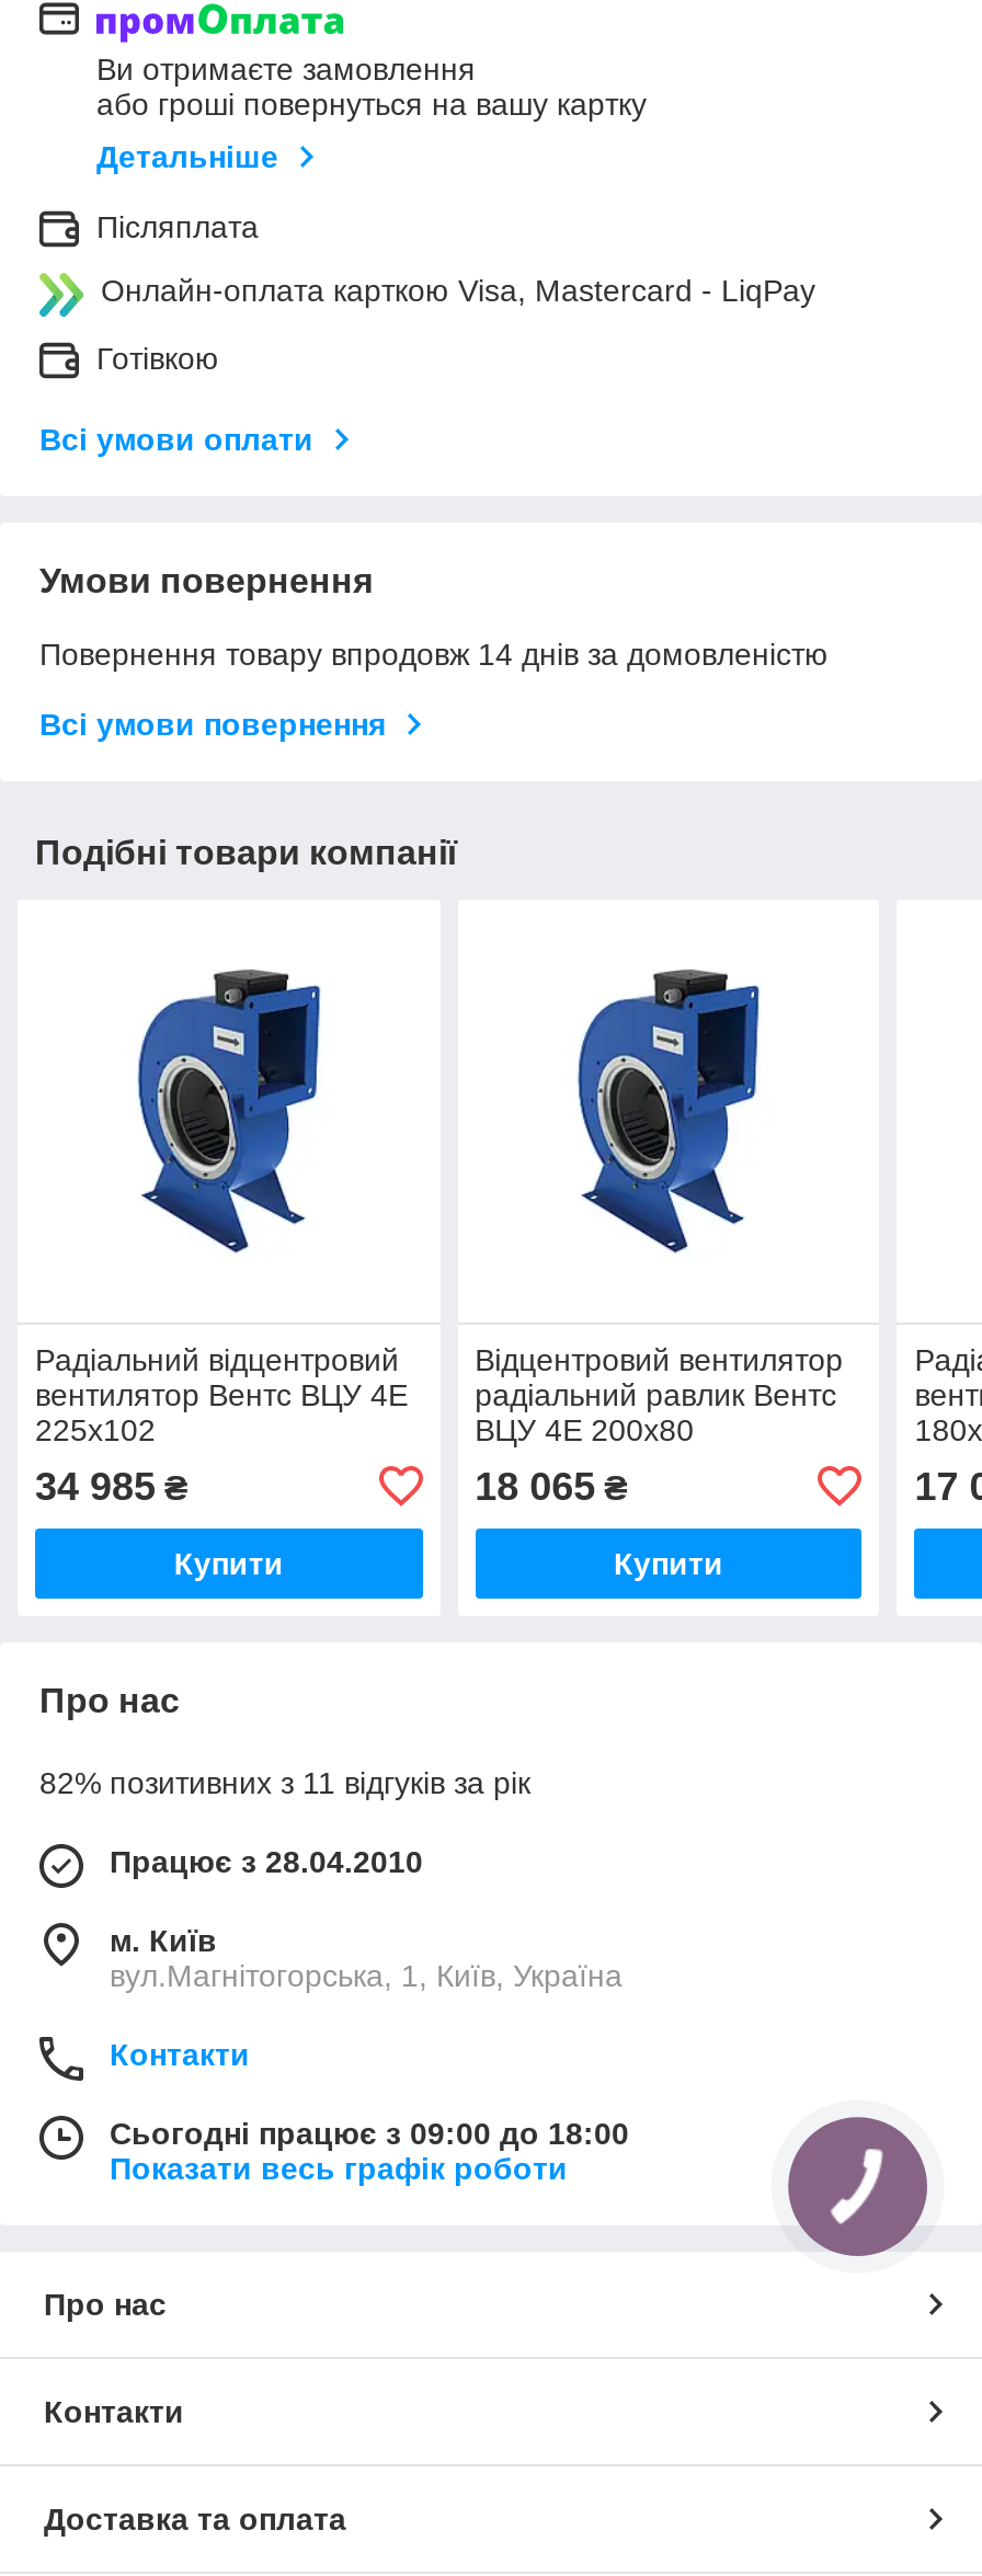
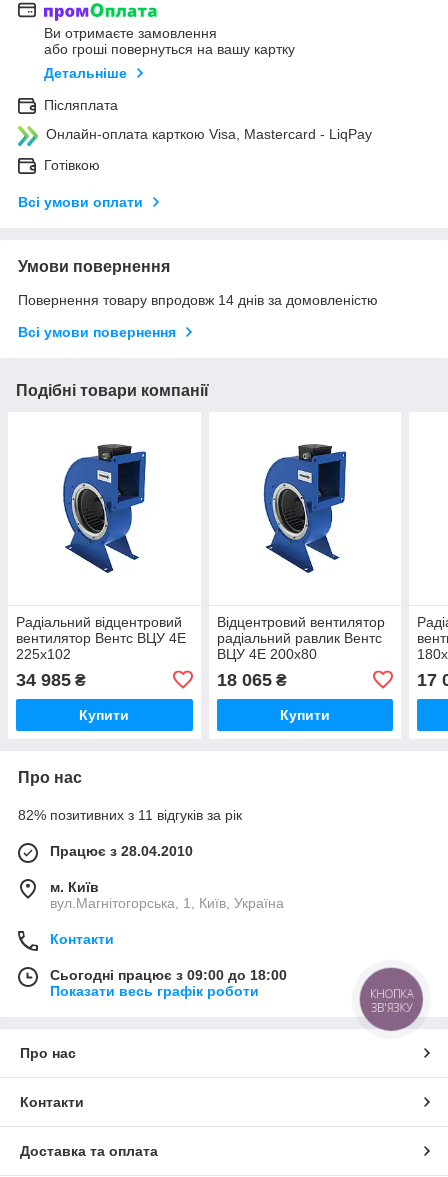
+ КНОПКА
+ ЗВ'ЯЗКУ
